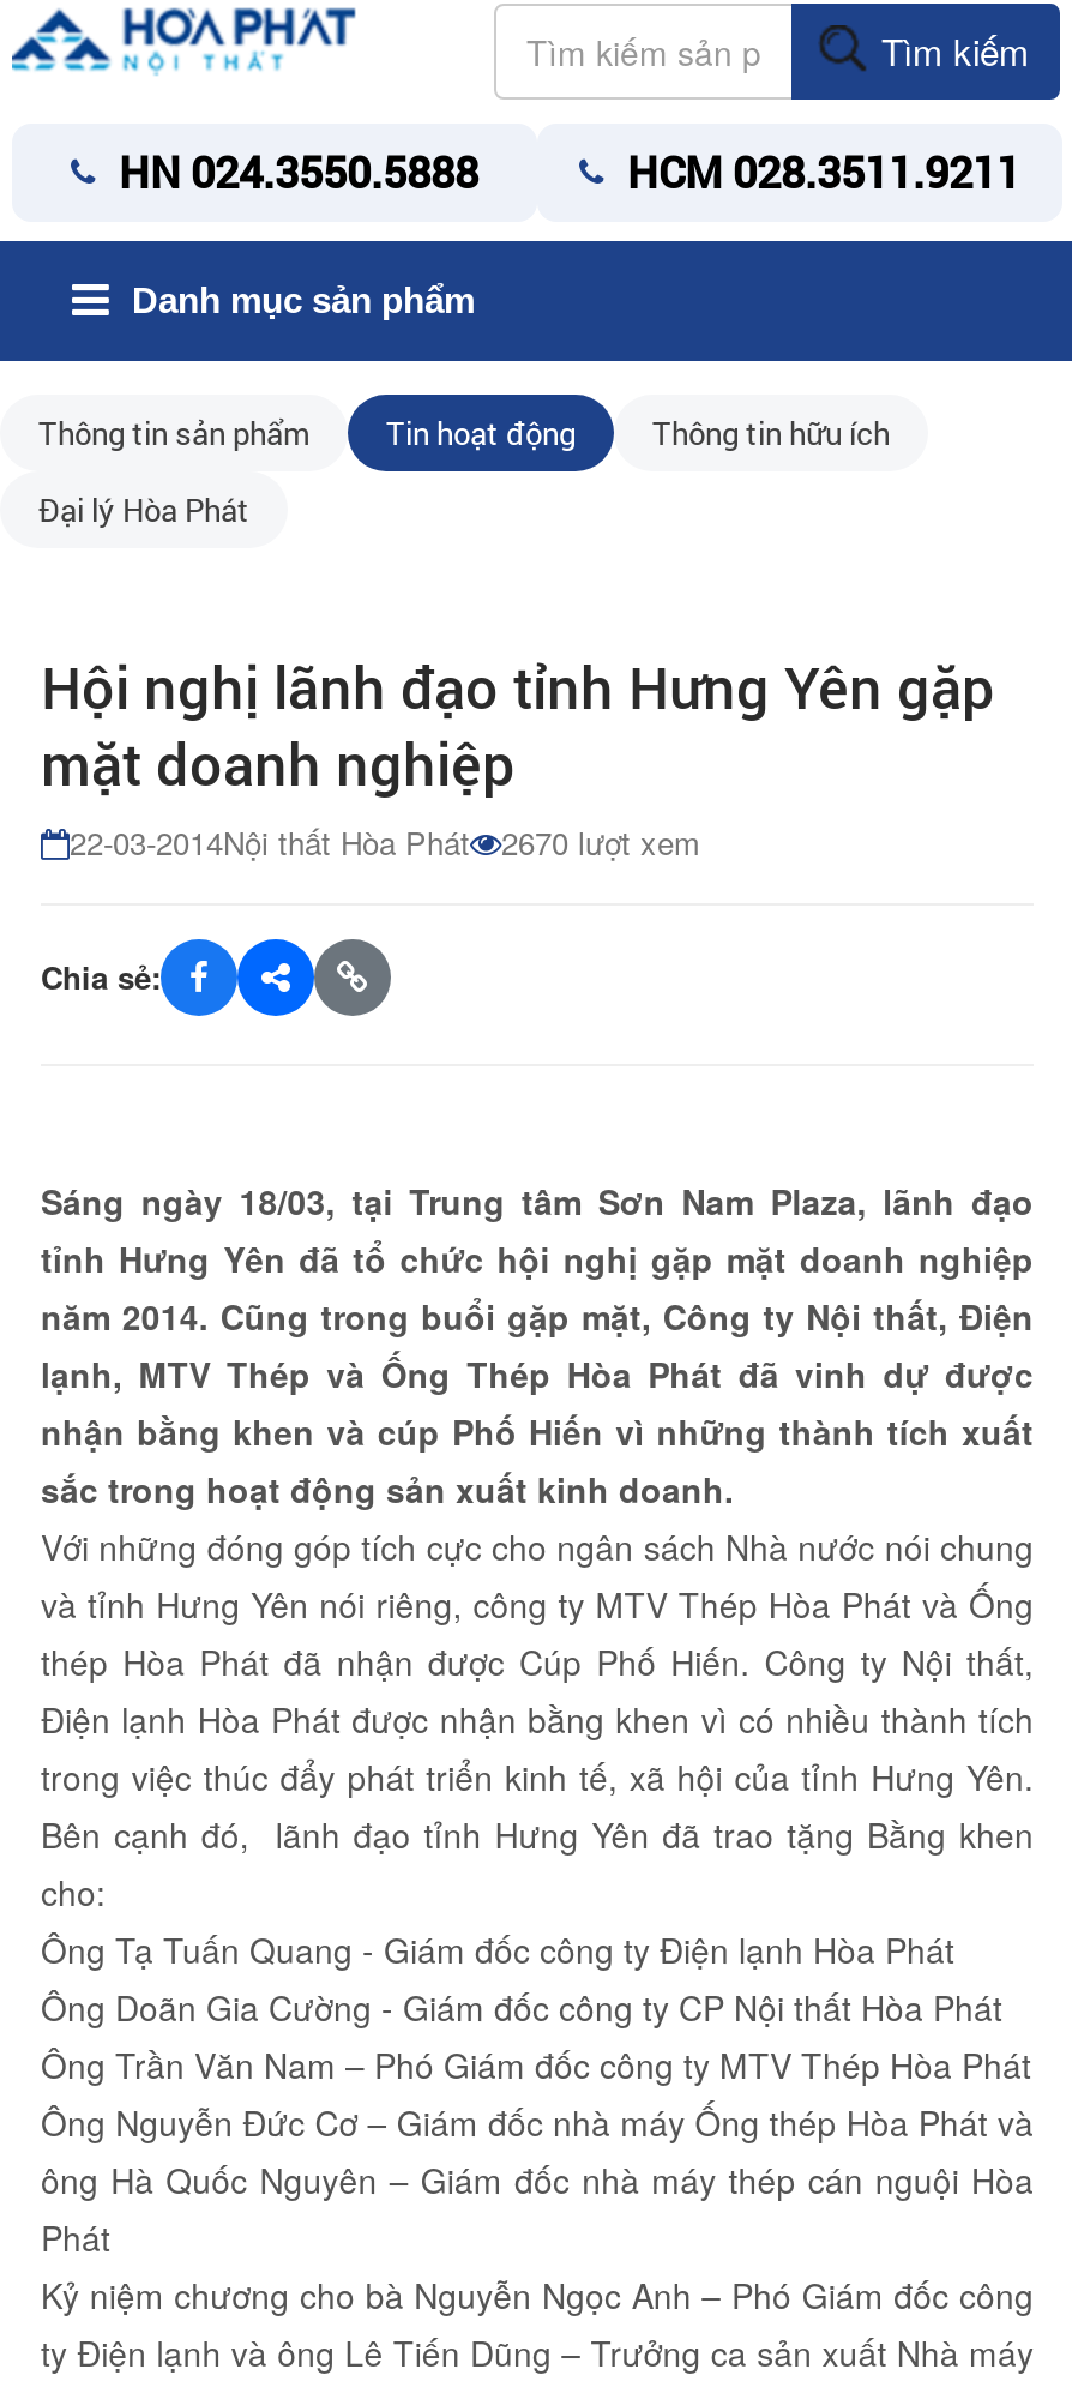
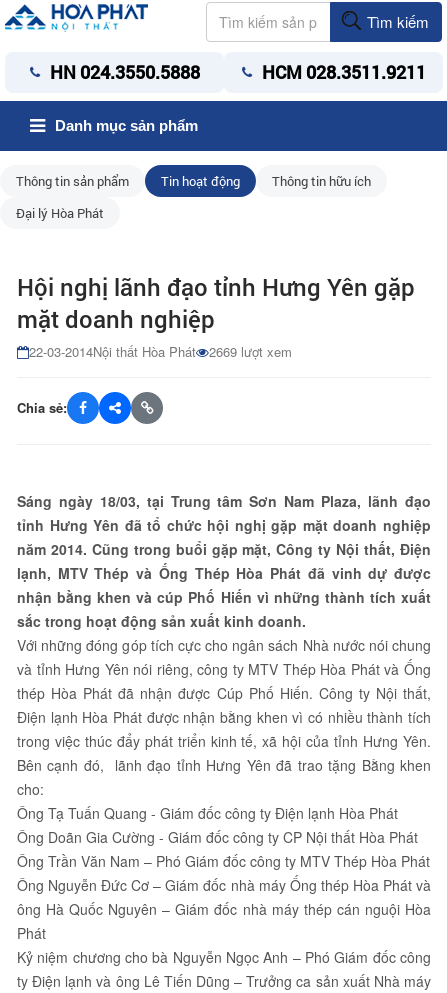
- 22-03-2014Nội thất Hòa Phát 2670 lượt xem
+ 22-03-2014Nội thất Hòa Phát 2669 lượt xem
